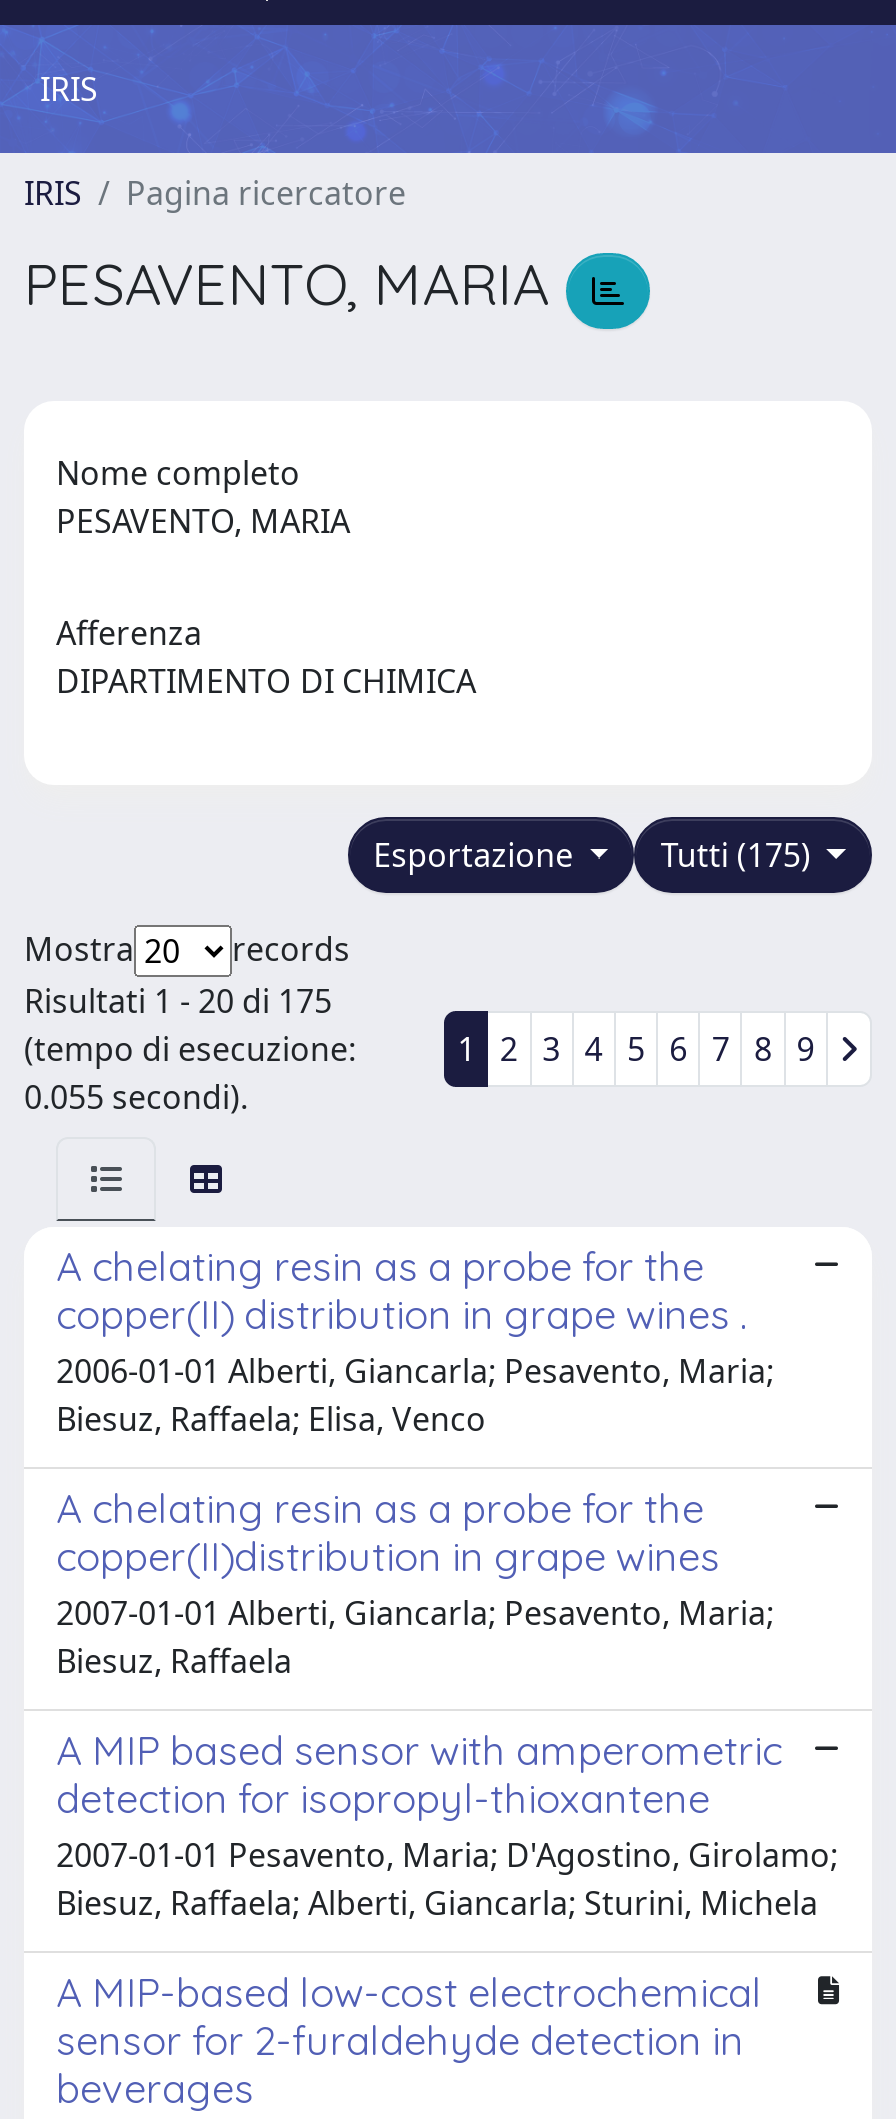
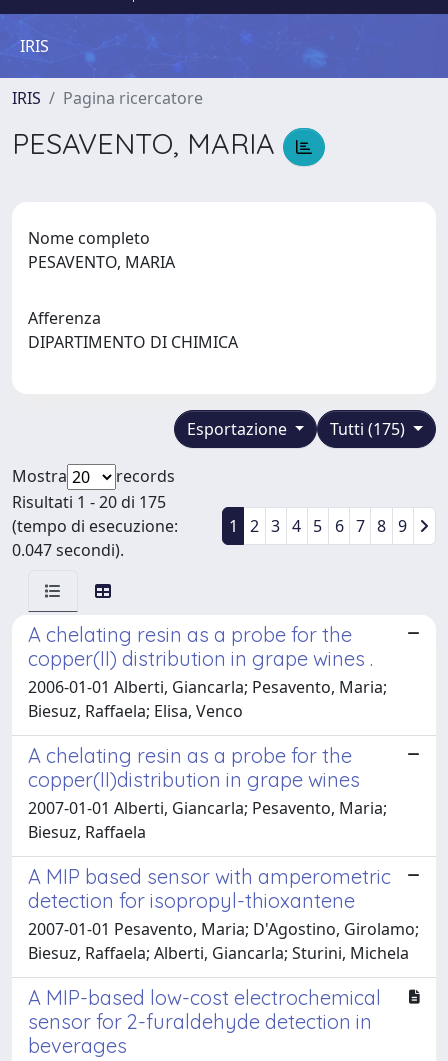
- 0.055 secondi).
+ 0.047 secondi).
